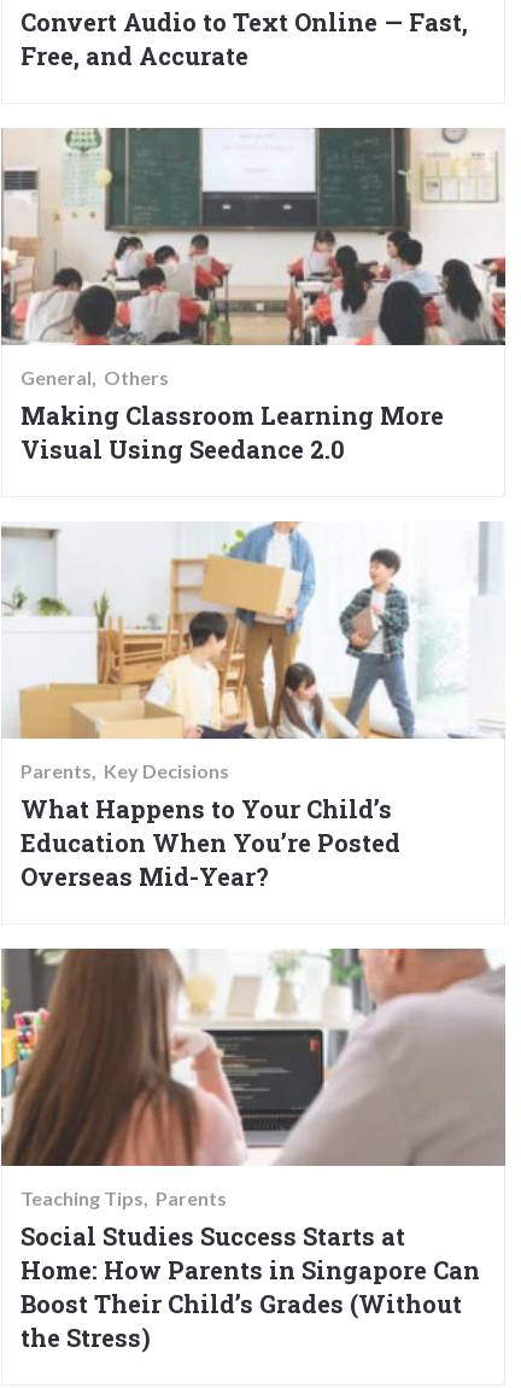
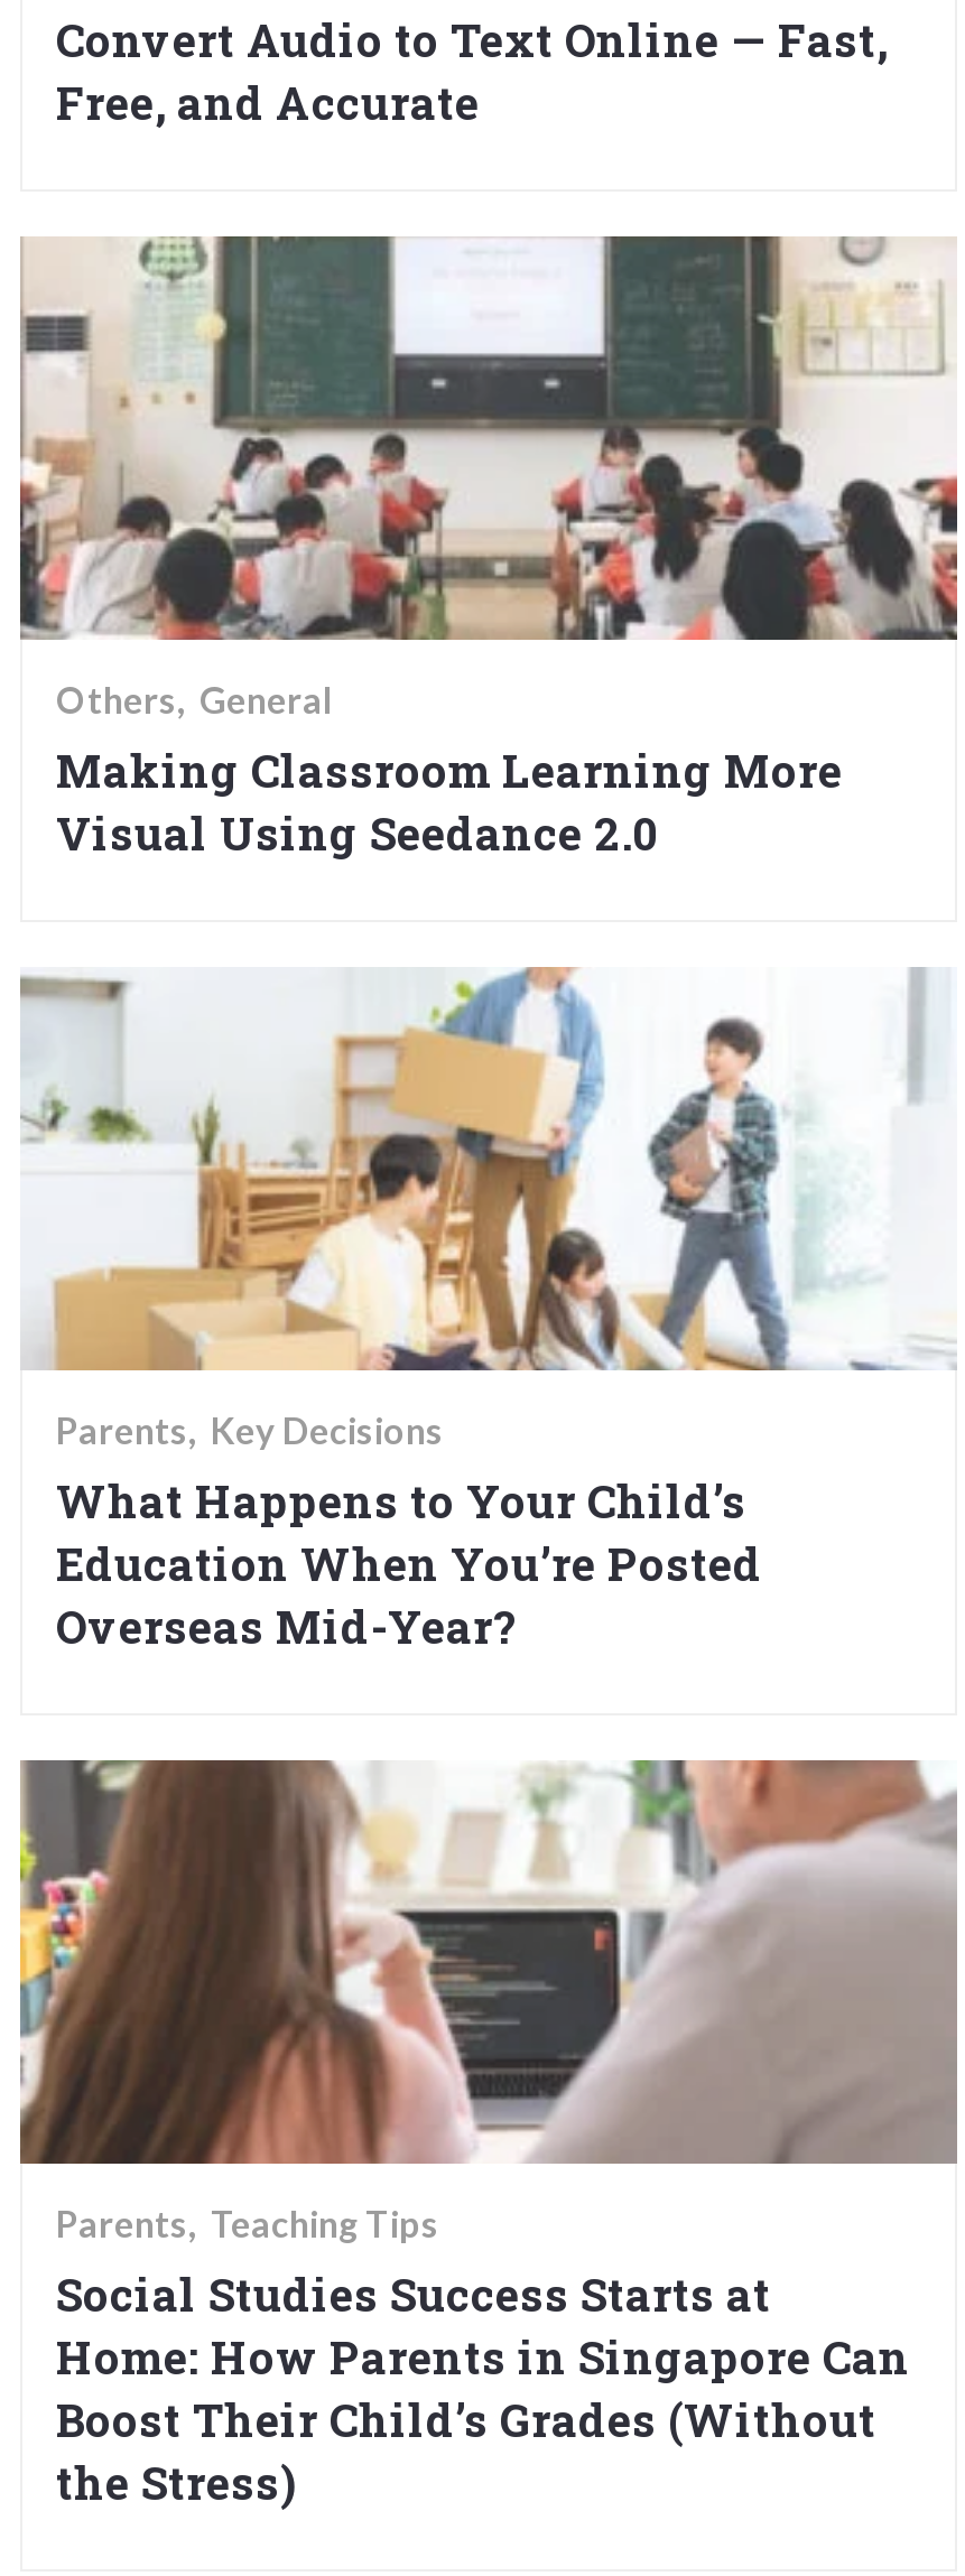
- General Others
+ Others General

- Teaching Tips Parents
+ Parents Teaching Tips
